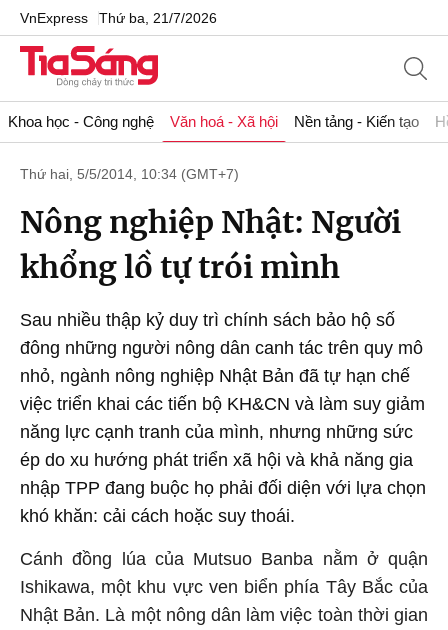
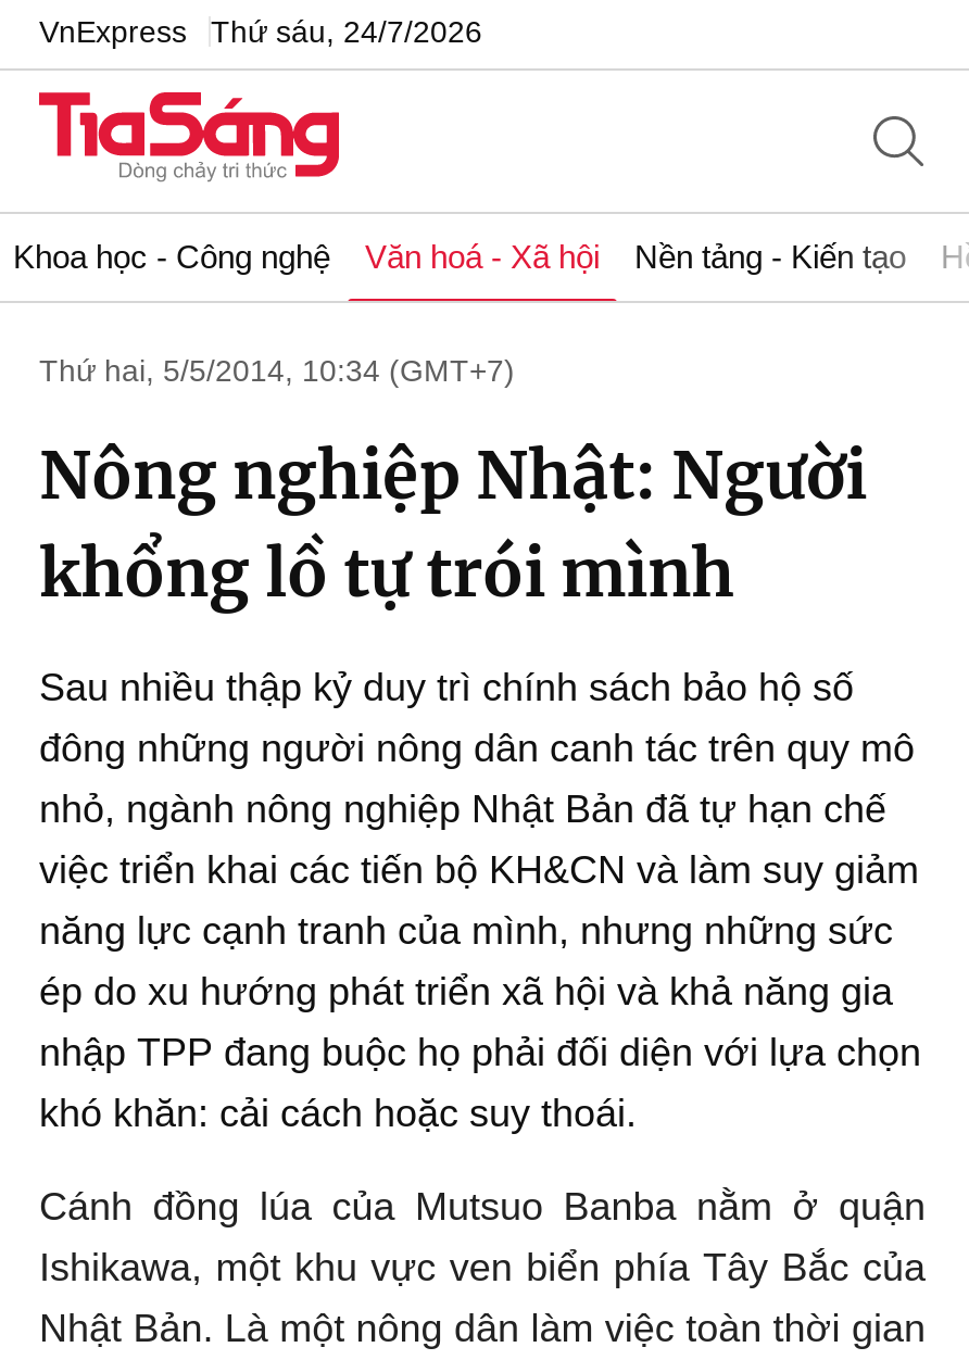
- VnExpress Thứ ba, 21/7/2026
+ VnExpress Thứ sáu, 24/7/2026
